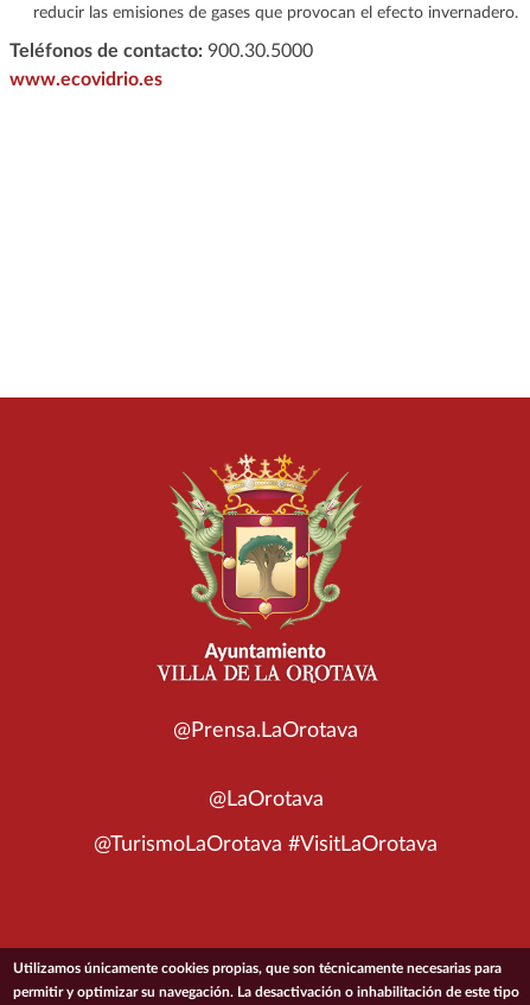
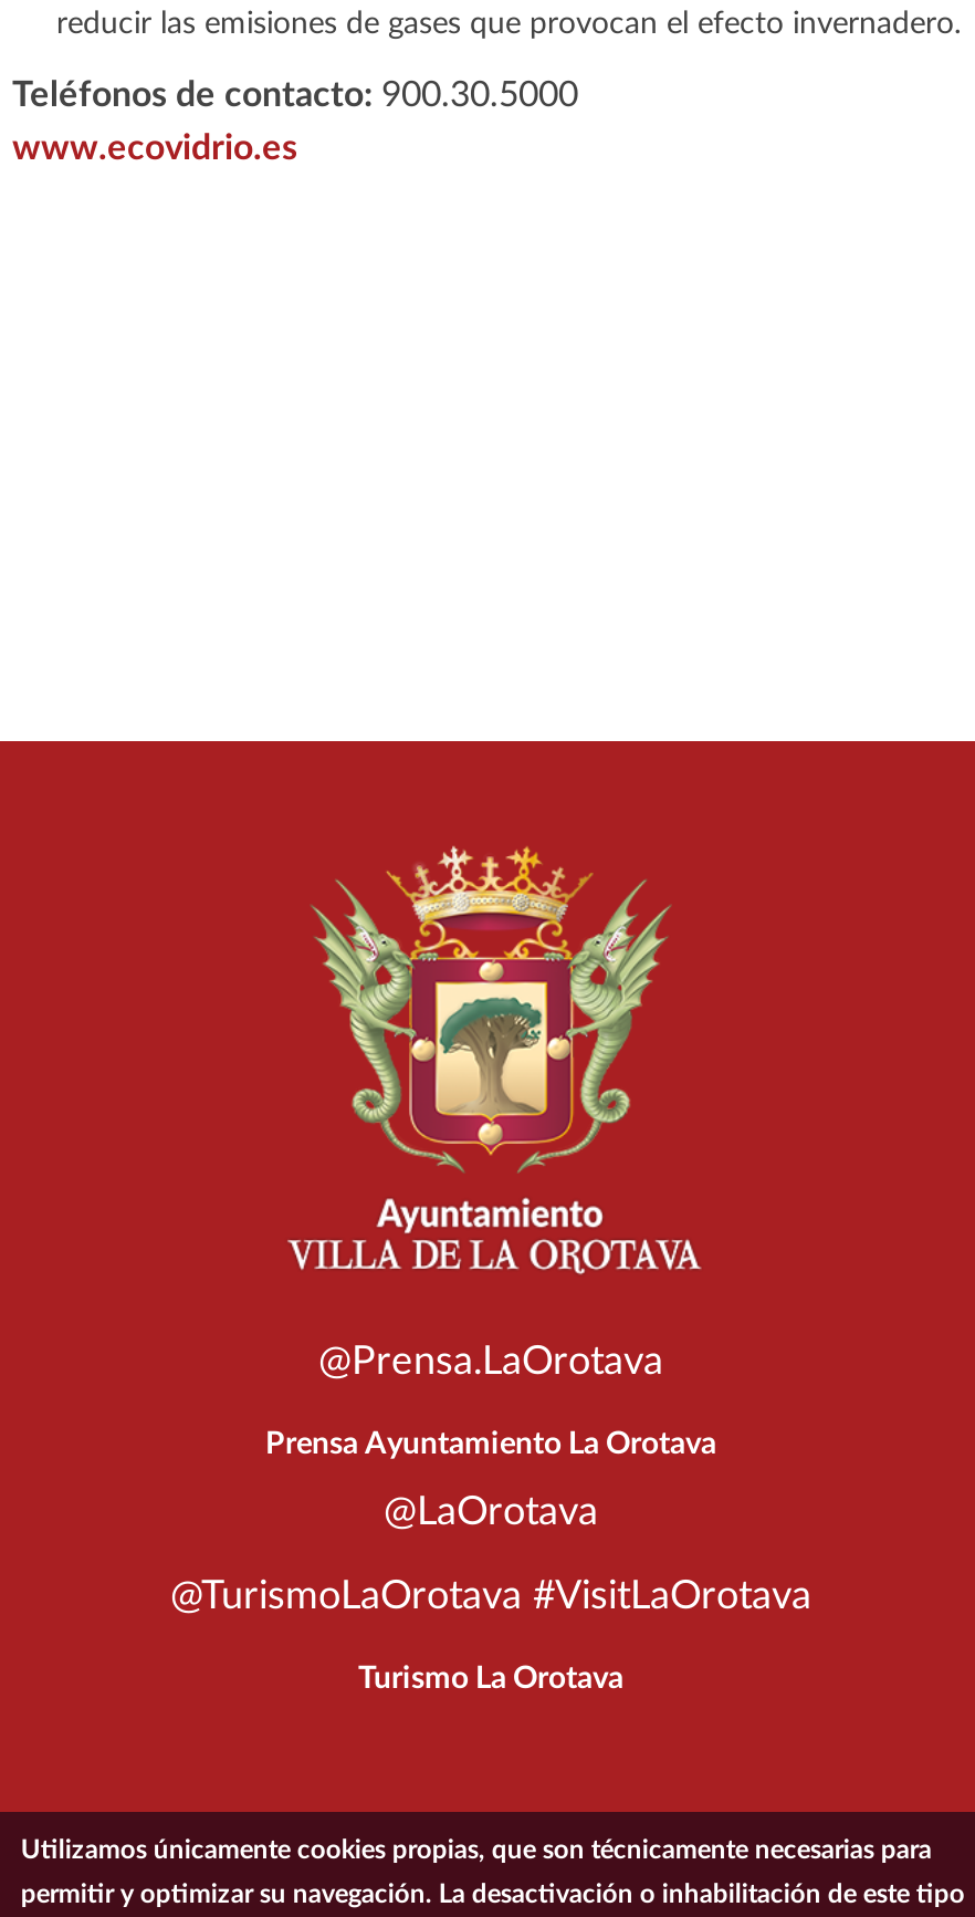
+ Prensa Ayuntamiento La Orotava

+ Turismo La Orotava
